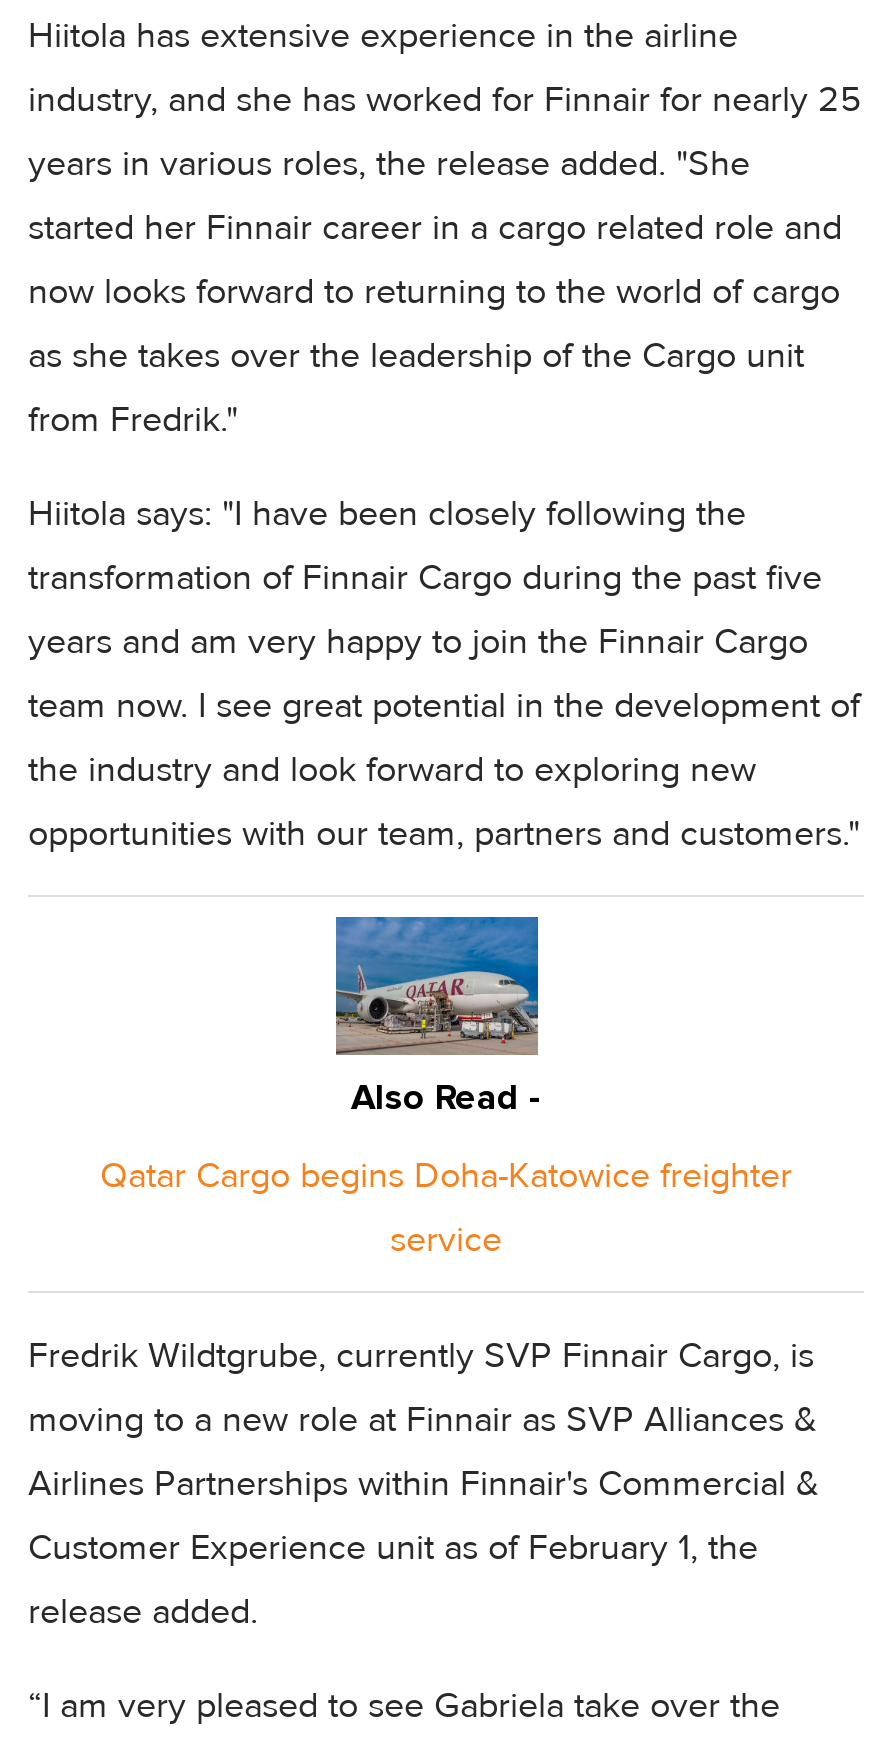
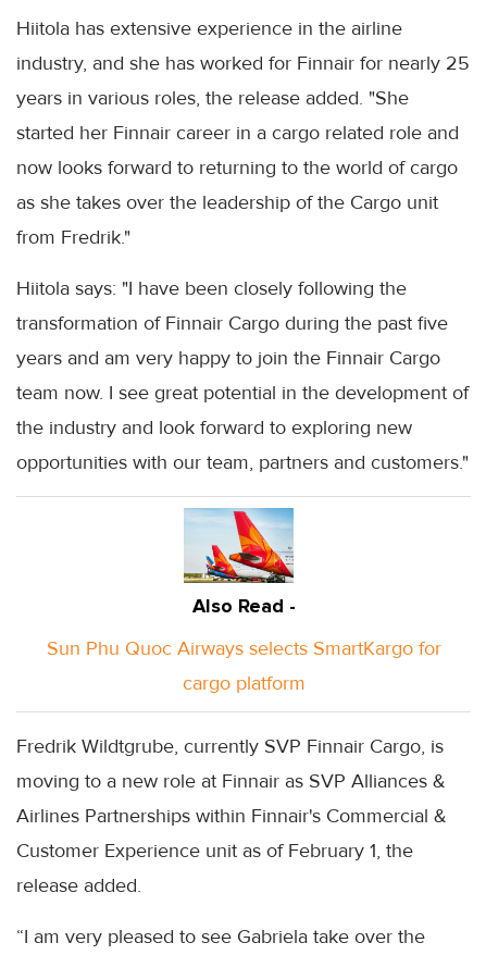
- [image]
+ [image]

- Qatar Cargo begins Doha-Katowice freighter
+ Sun Phu Quoc Airways selects SmartKargo for

- service
+ cargo platform
